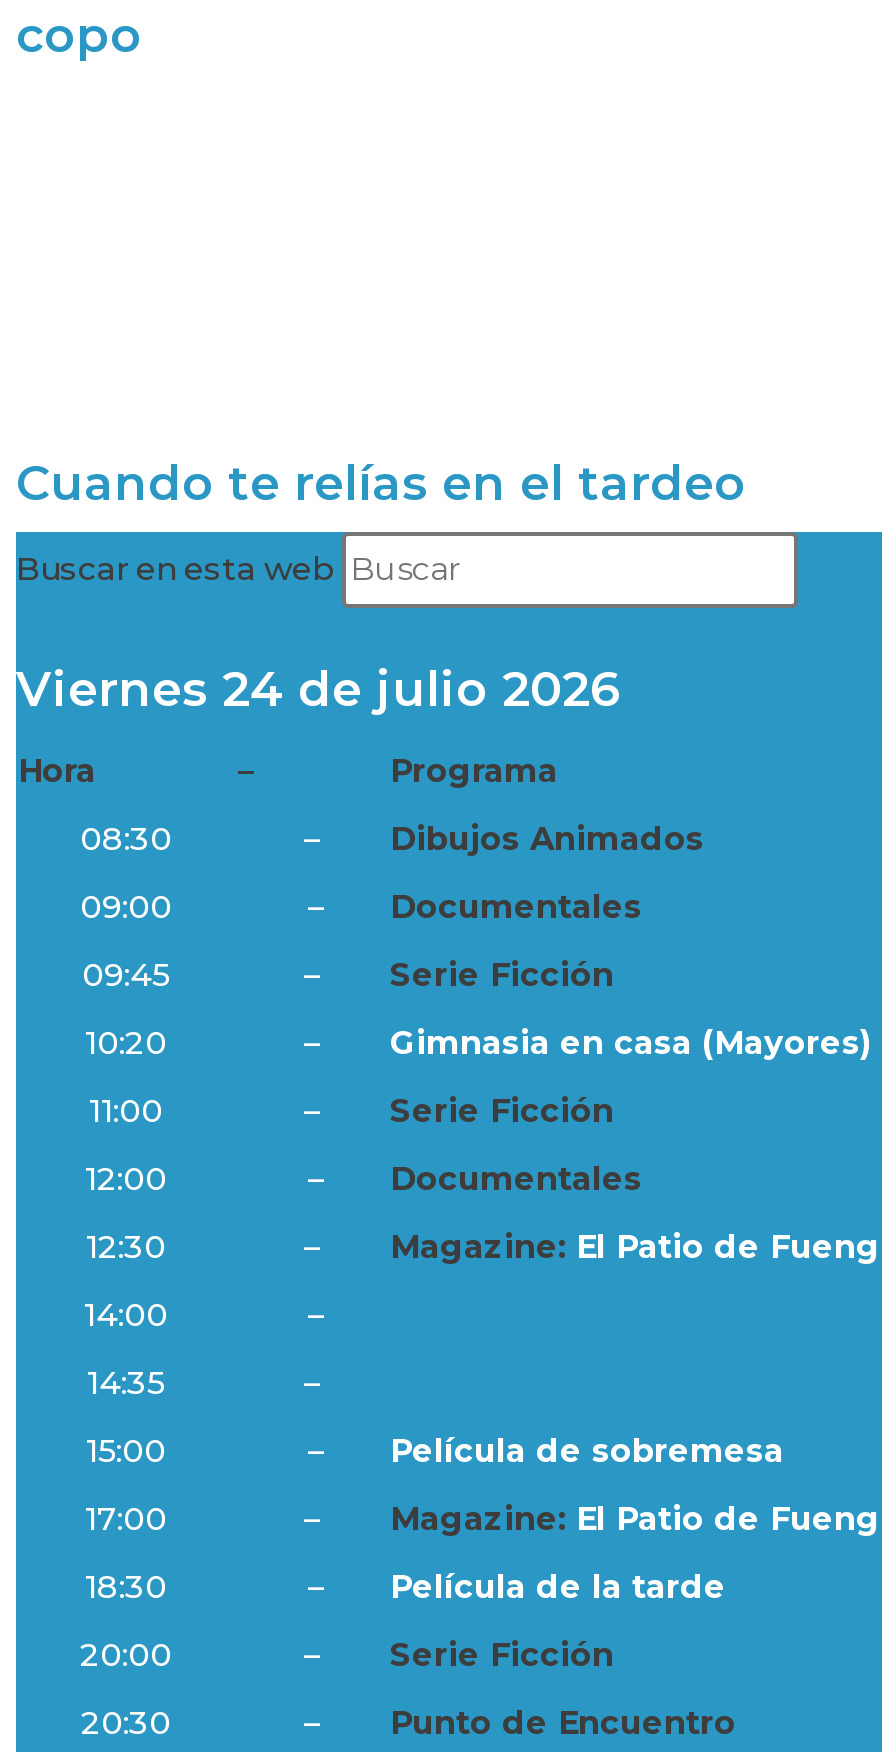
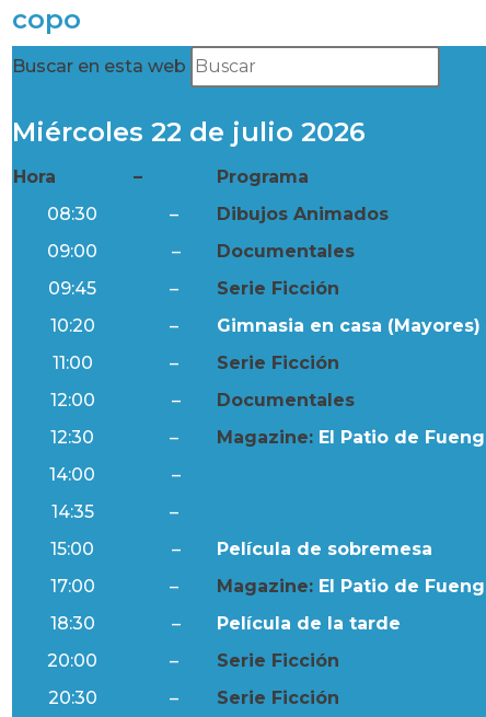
- Cuando te relías en el tardeo

- Viernes 24 de julio 2026
+ Miércoles 22 de julio 2026

- Punto de Encuentro
+ Serie Ficción
